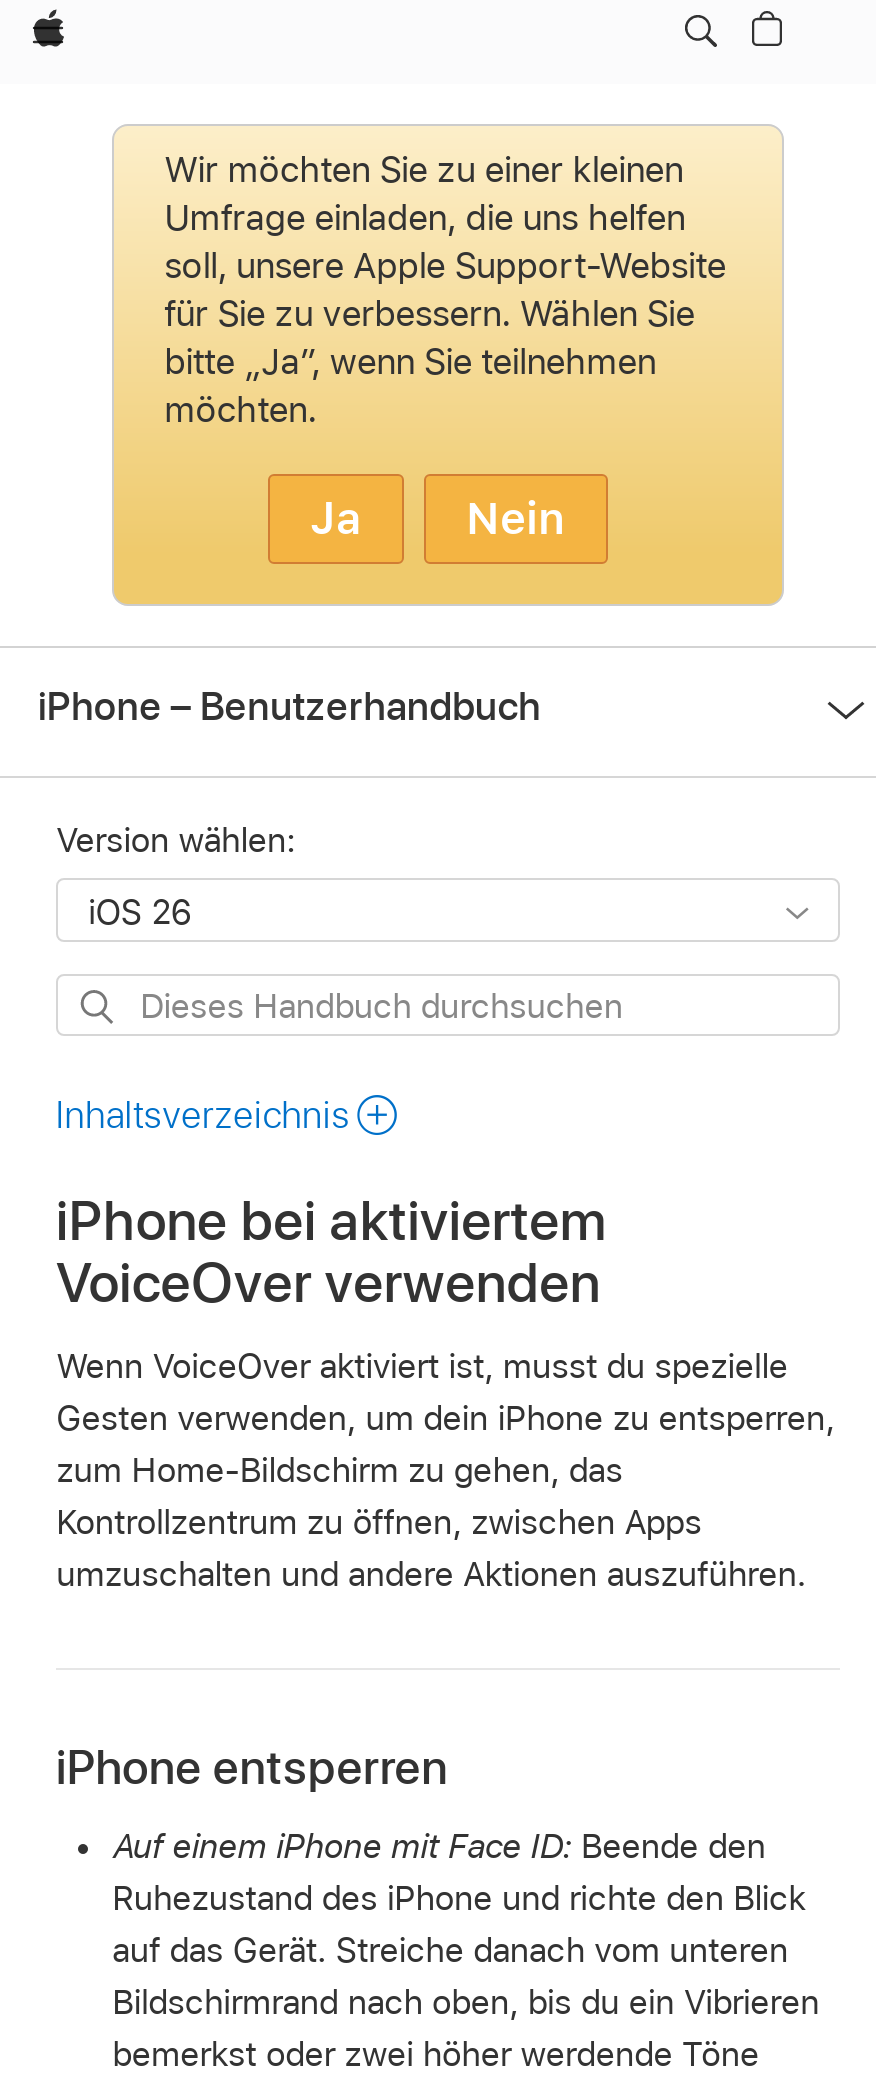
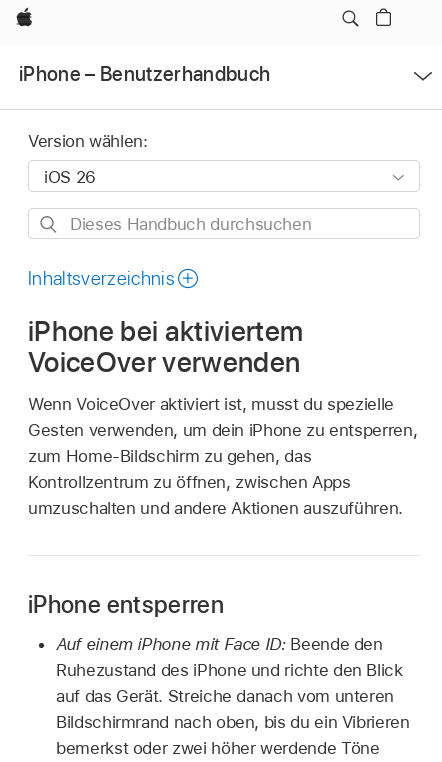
- [image]
- Wir möchten Sie zu einer kleinen
- Umfrage einladen, die uns helfen
- soll, unsere Apple Support-Website
- für Sie zu verbessern. Wählen Sie
- bitte „Ja”, wenn Sie teilnehmen
- möchten.
- Ja
- Nein
